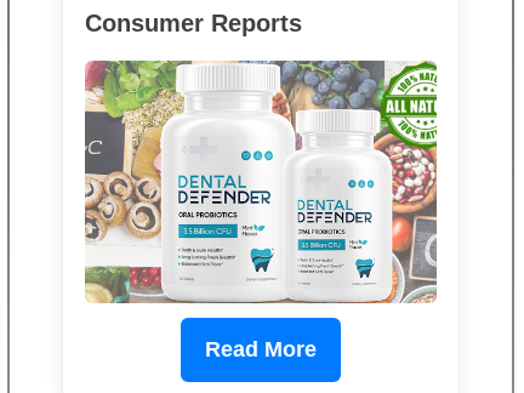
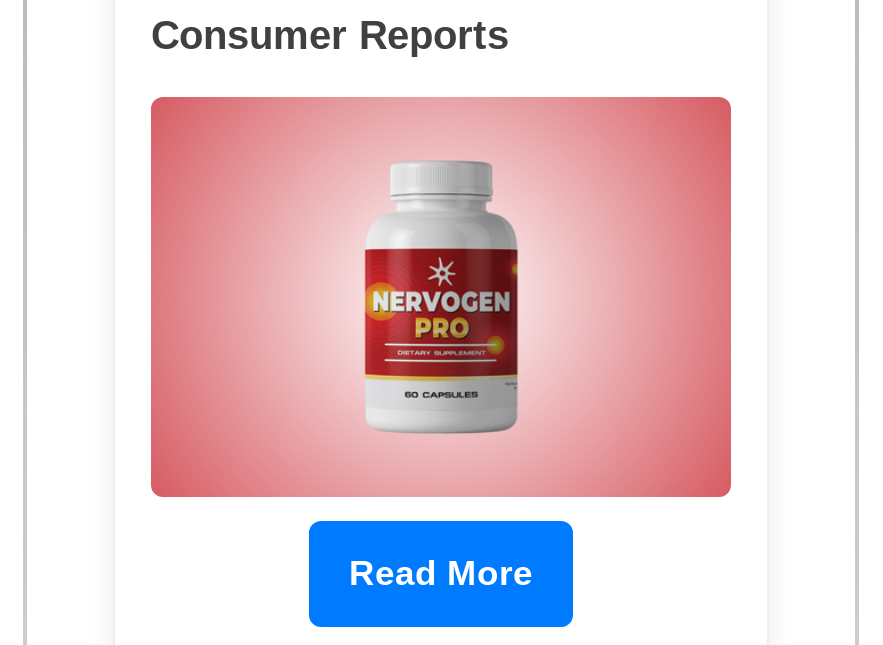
- [image]
+ [image]
